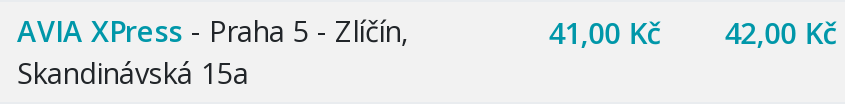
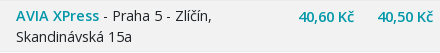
- 41,00 Kč
+ 40,60 Kč

- 42,00 Kč
+ 40,50 Kč
